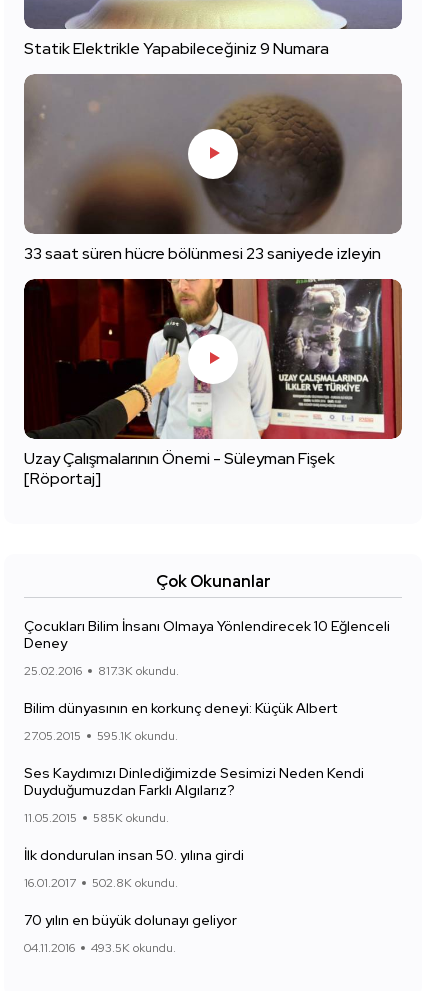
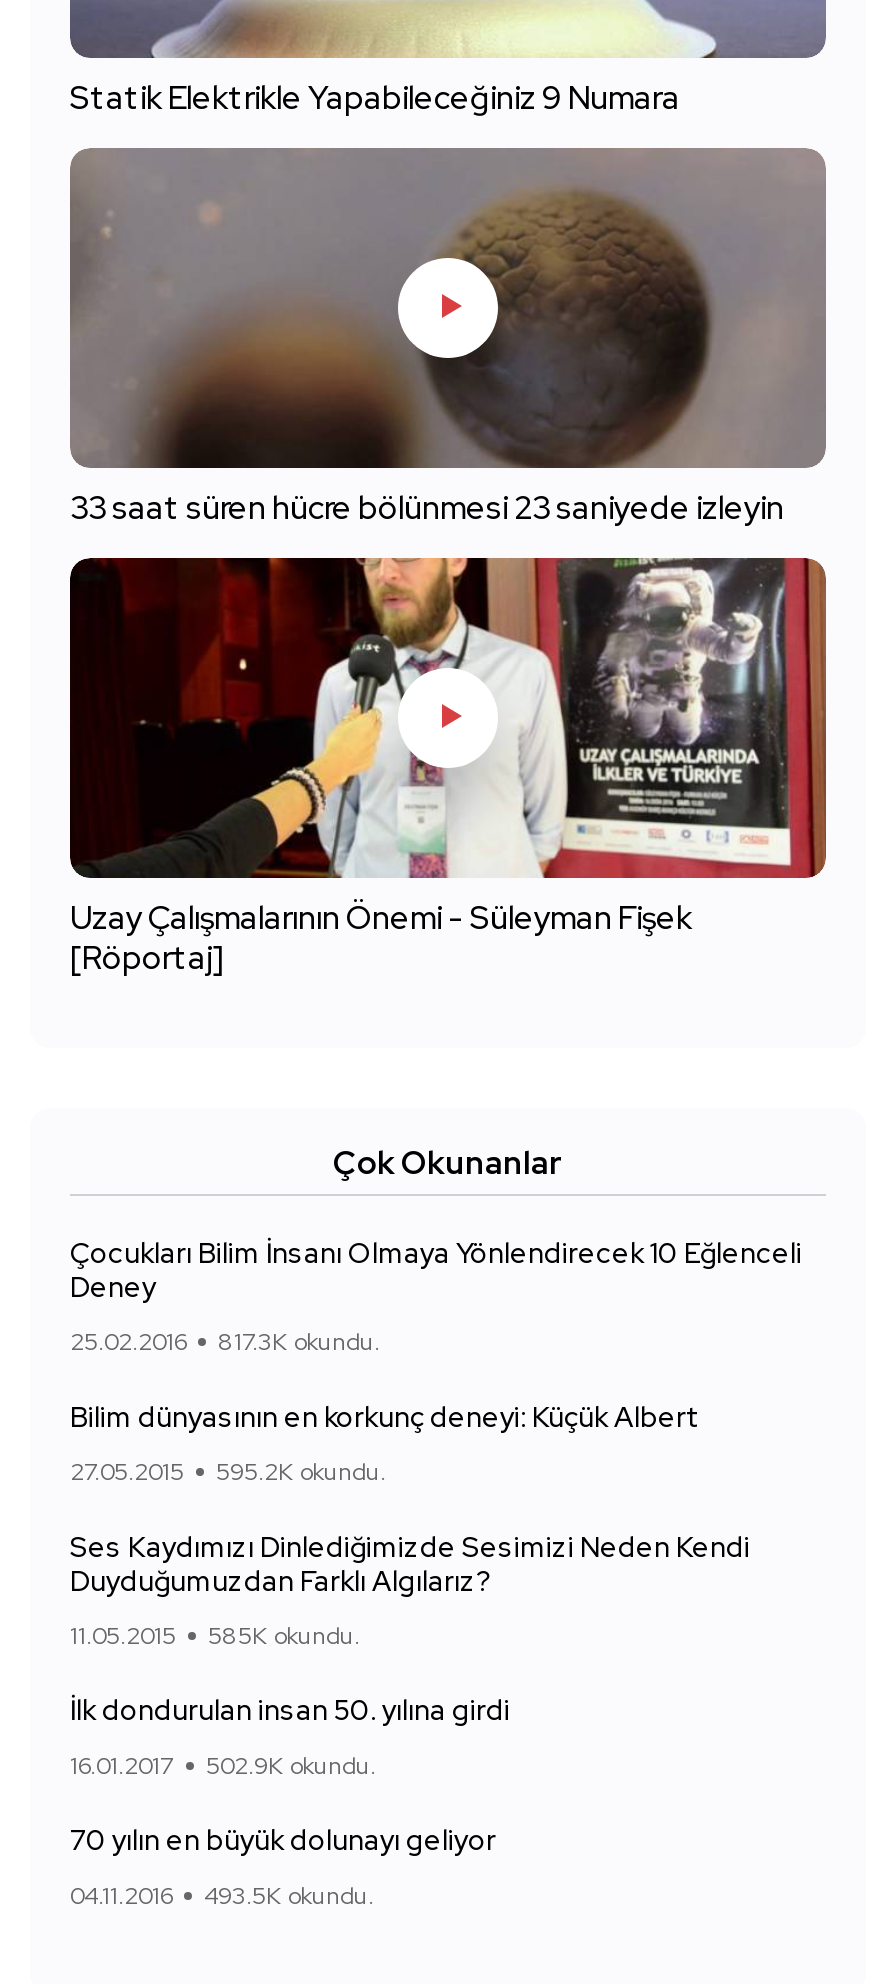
- 27.05.2015 595.1K okundu.
+ 27.05.2015 595.2K okundu.

- 16.01.2017 502.8K okundu.
+ 16.01.2017 502.9K okundu.
